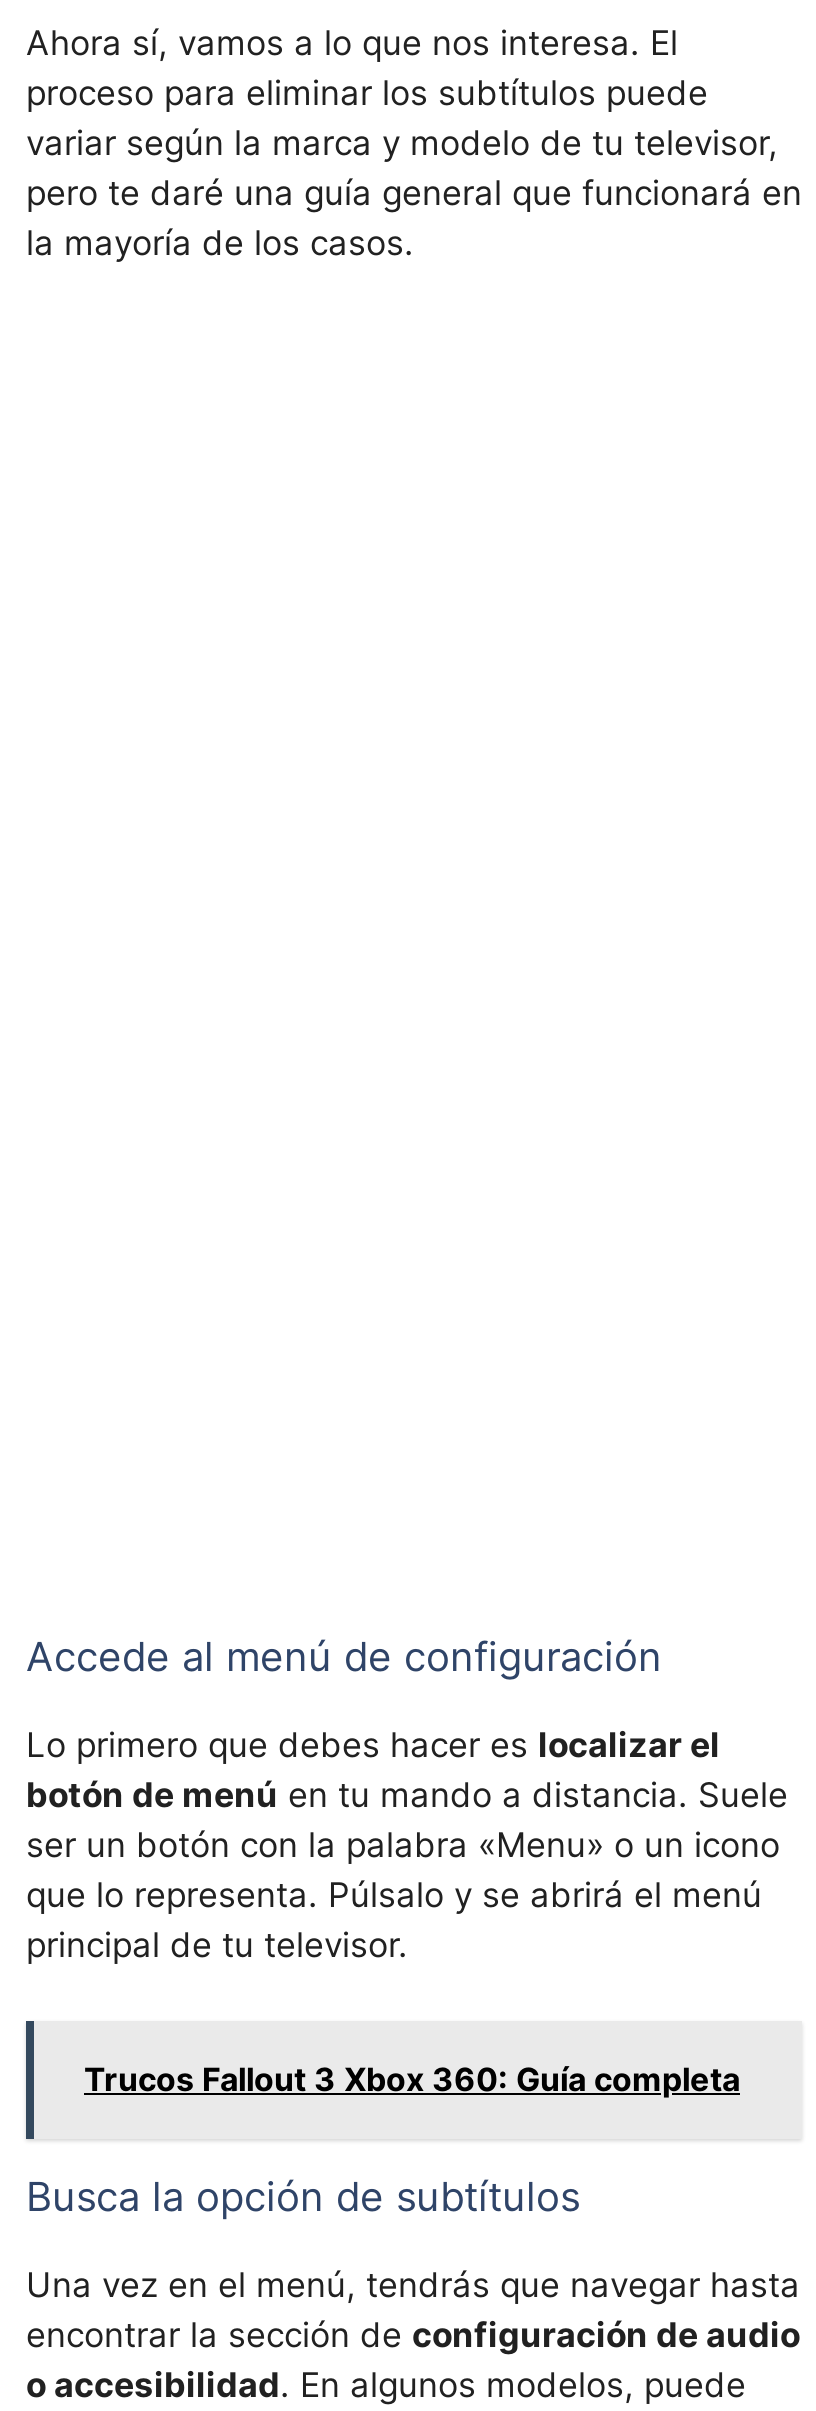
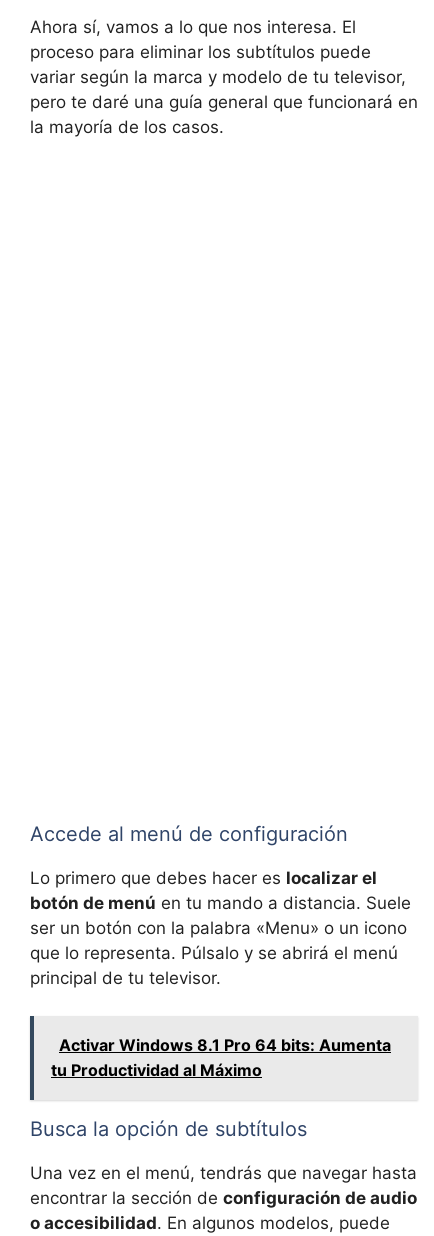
- Trucos Fallout 3 Xbox 360: Guía completa
+ Activar Windows 8.1 Pro 64 bits: Aumenta
+ tu Productividad al Máximo
